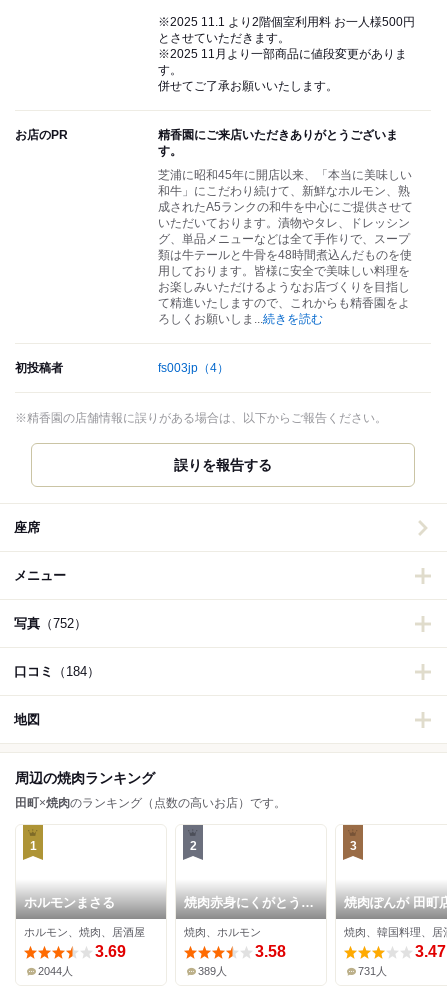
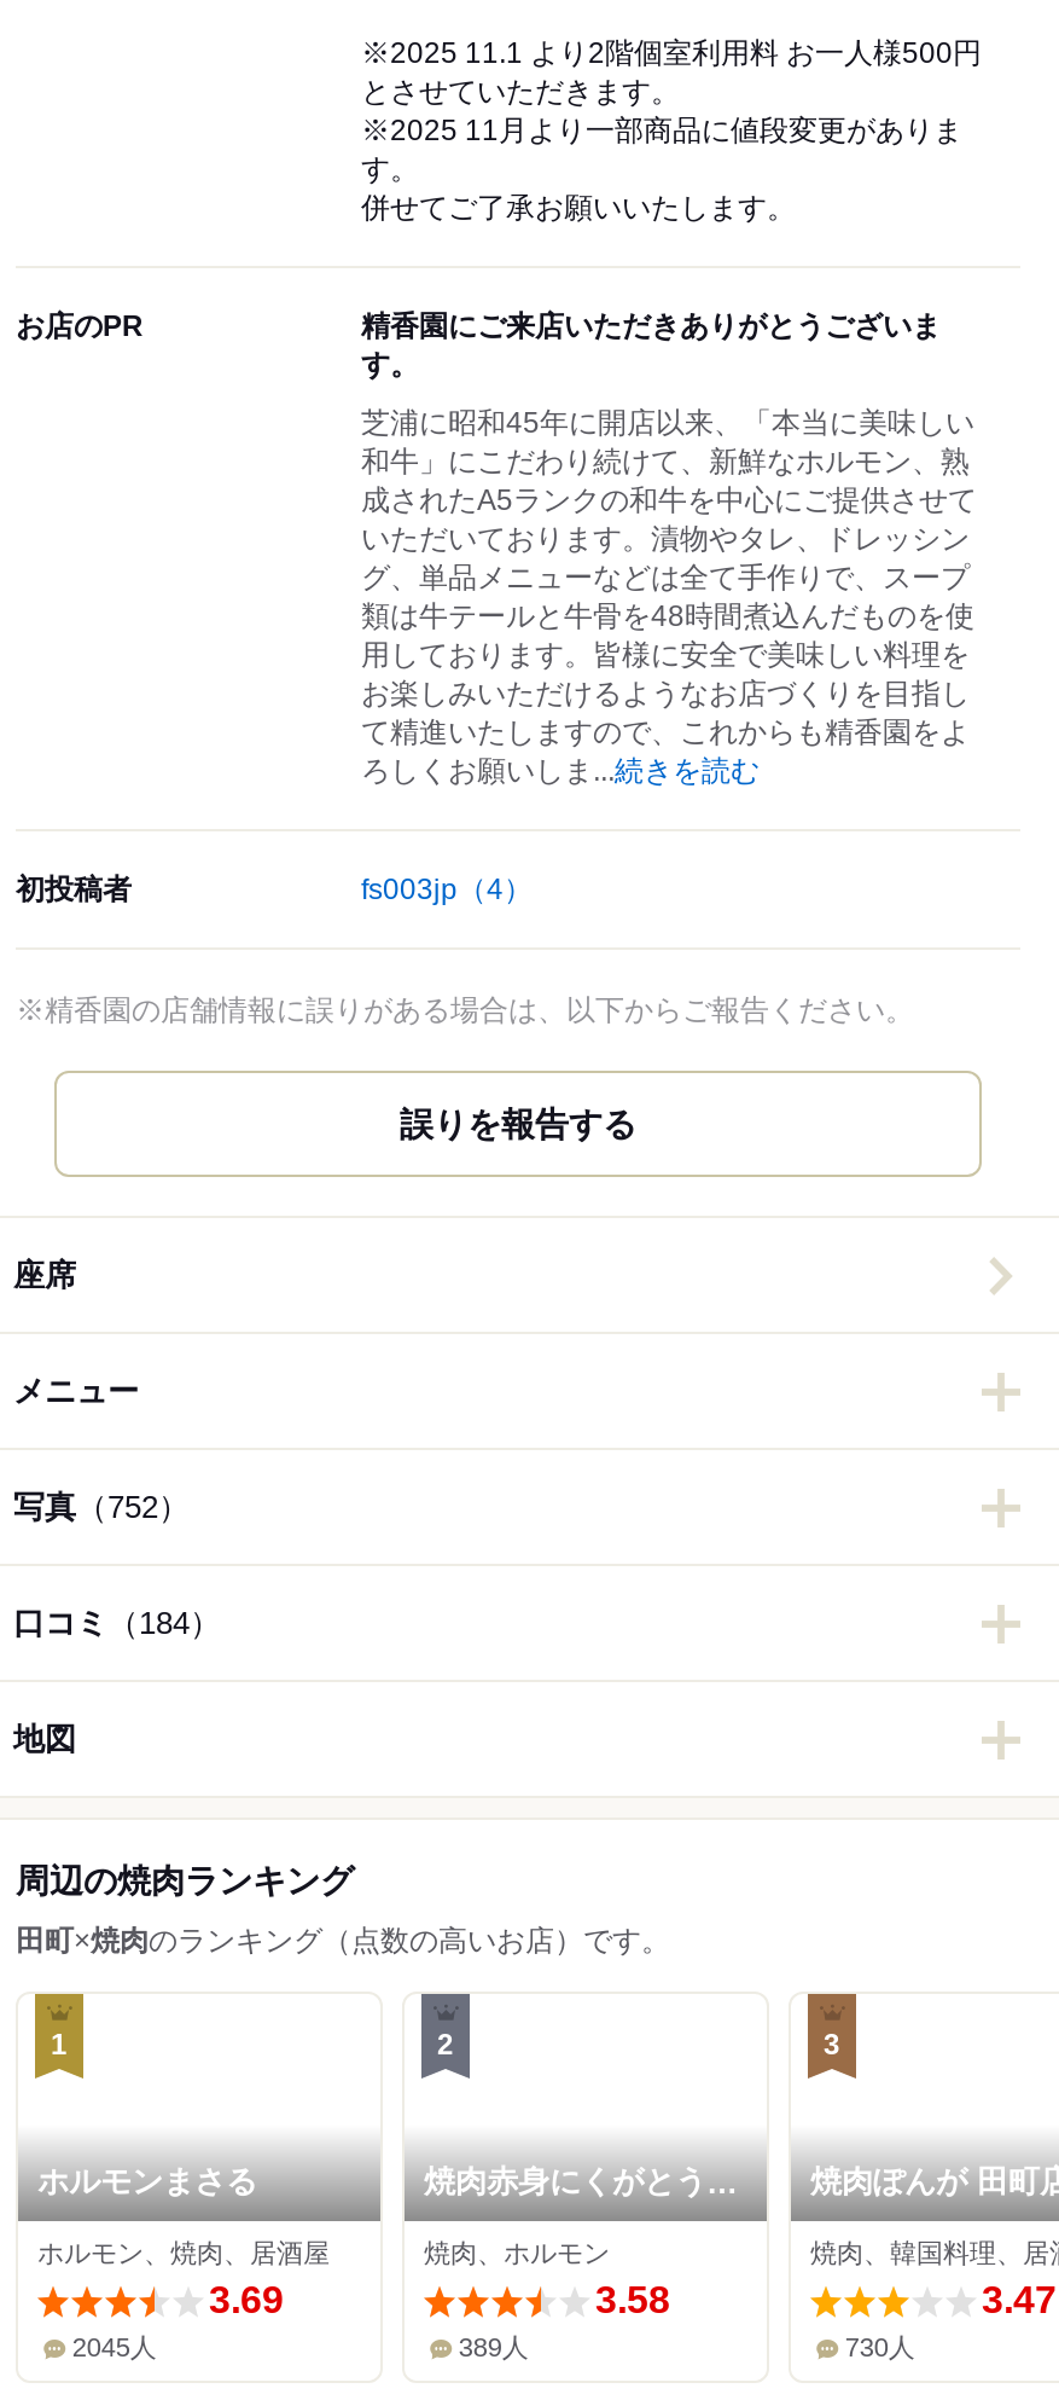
- 2044人
+ 2045人

- 731人
+ 730人
